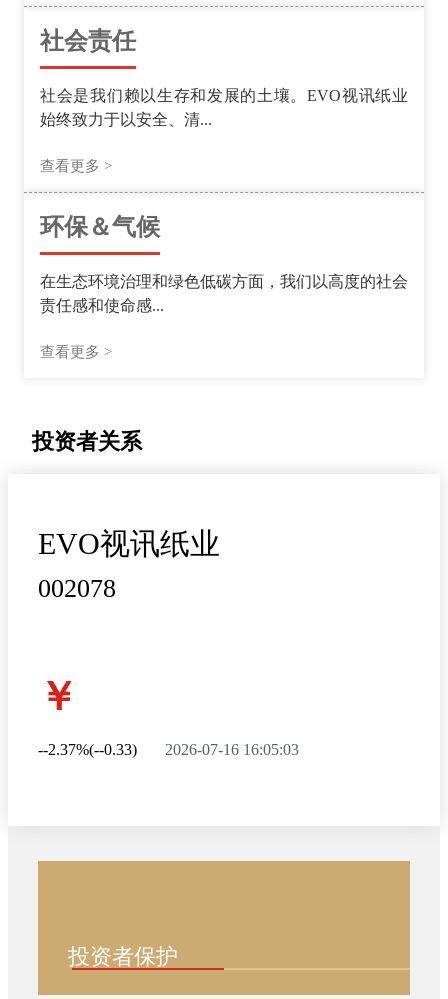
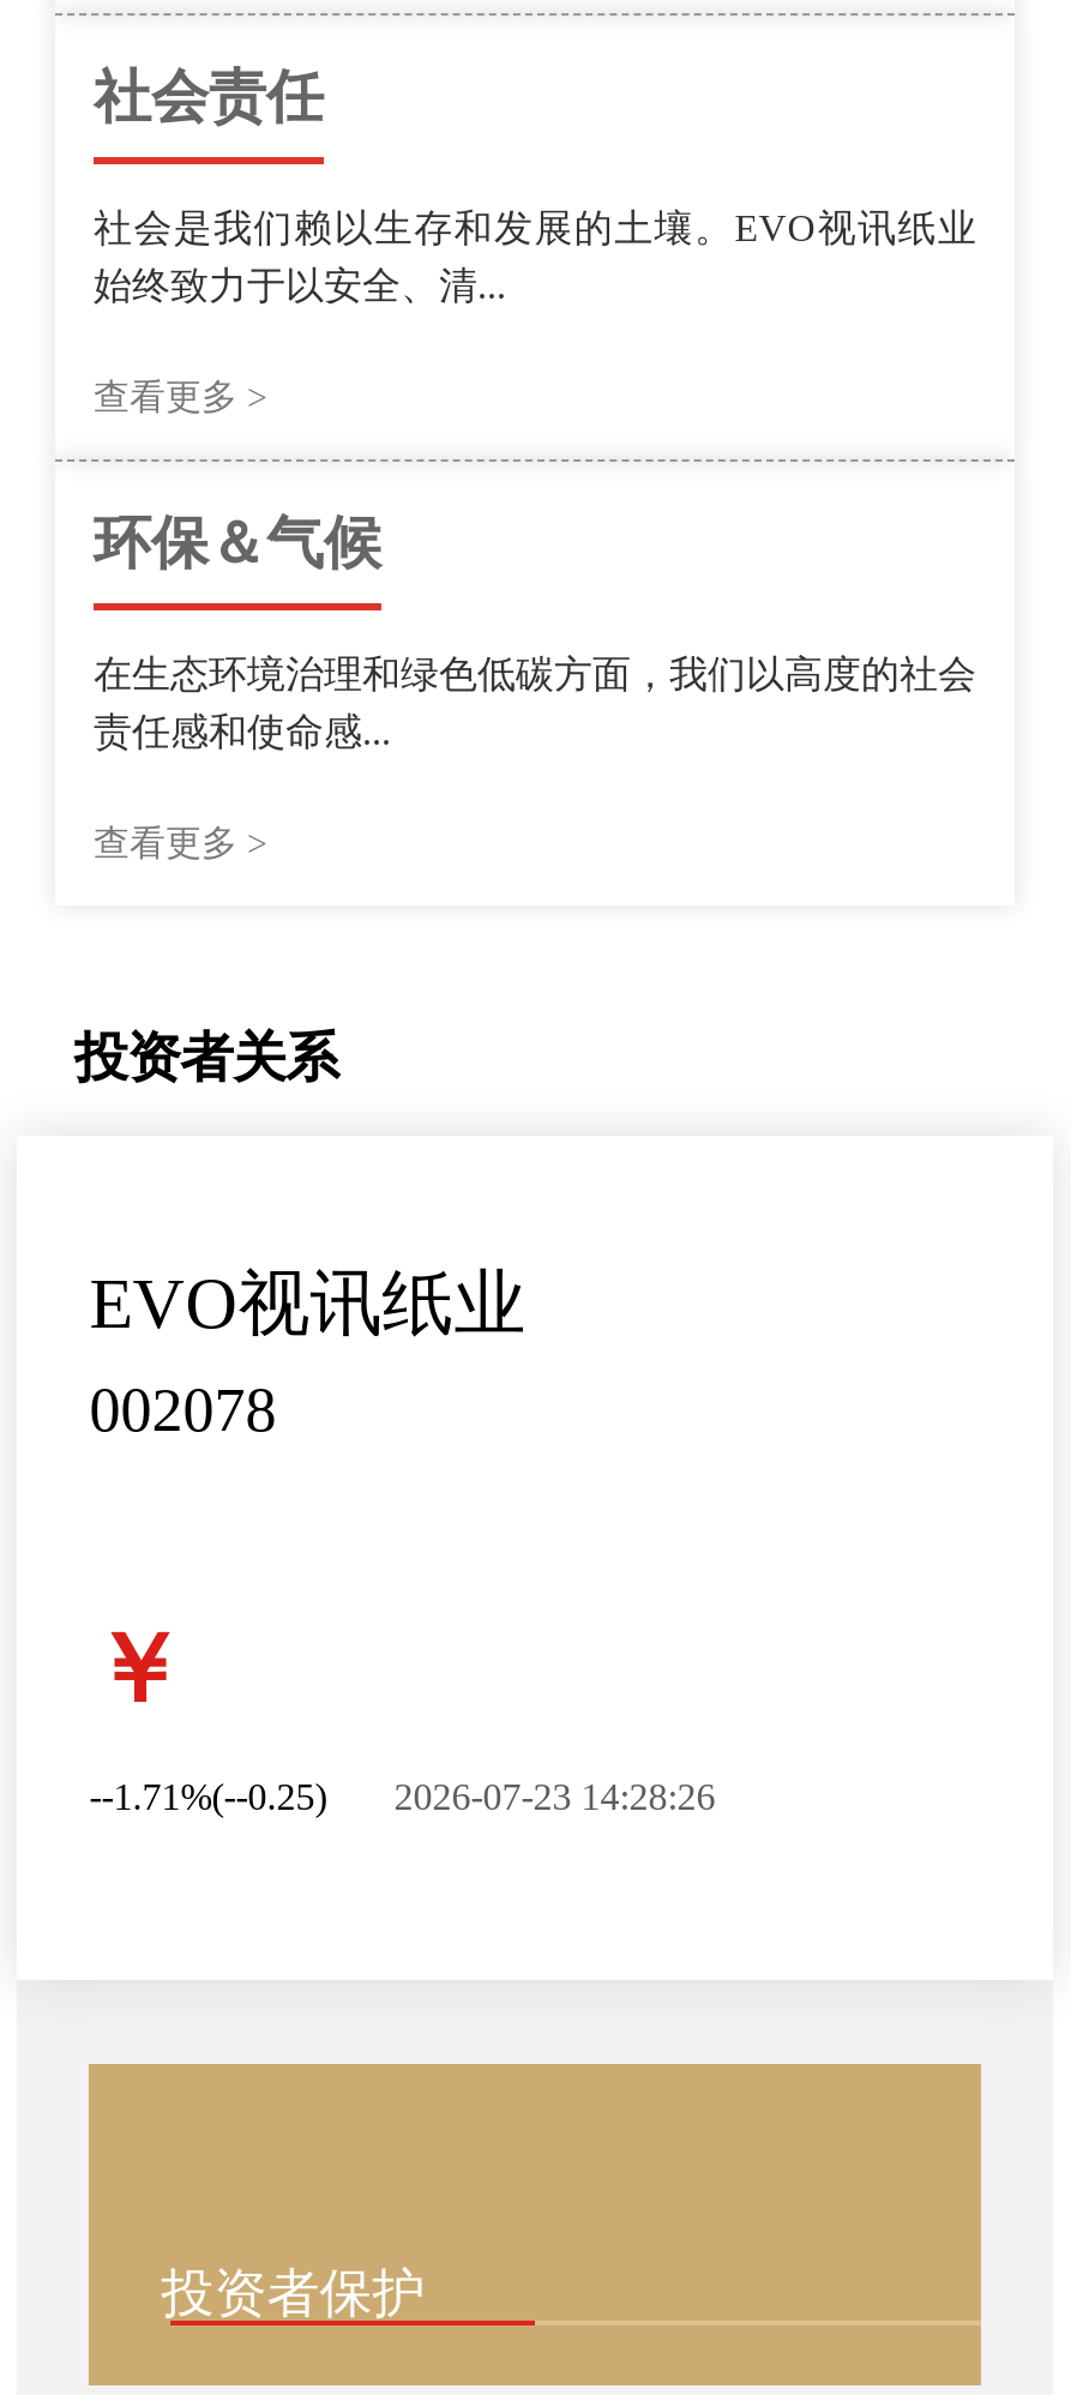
- --2.37%(--0.33) 2026-07-16 16:05:03
+ --1.71%(--0.25) 2026-07-23 14:28:26
